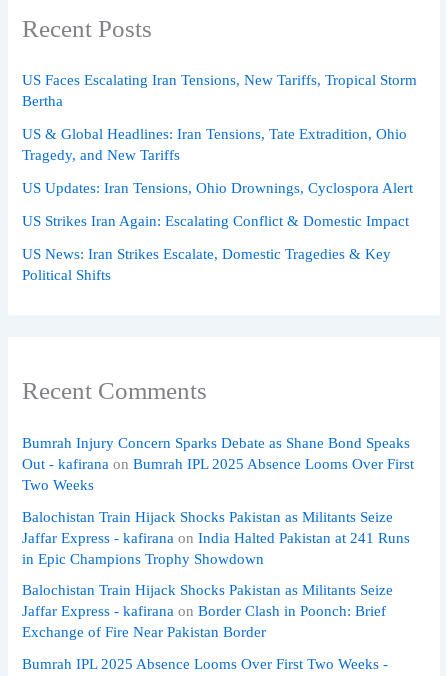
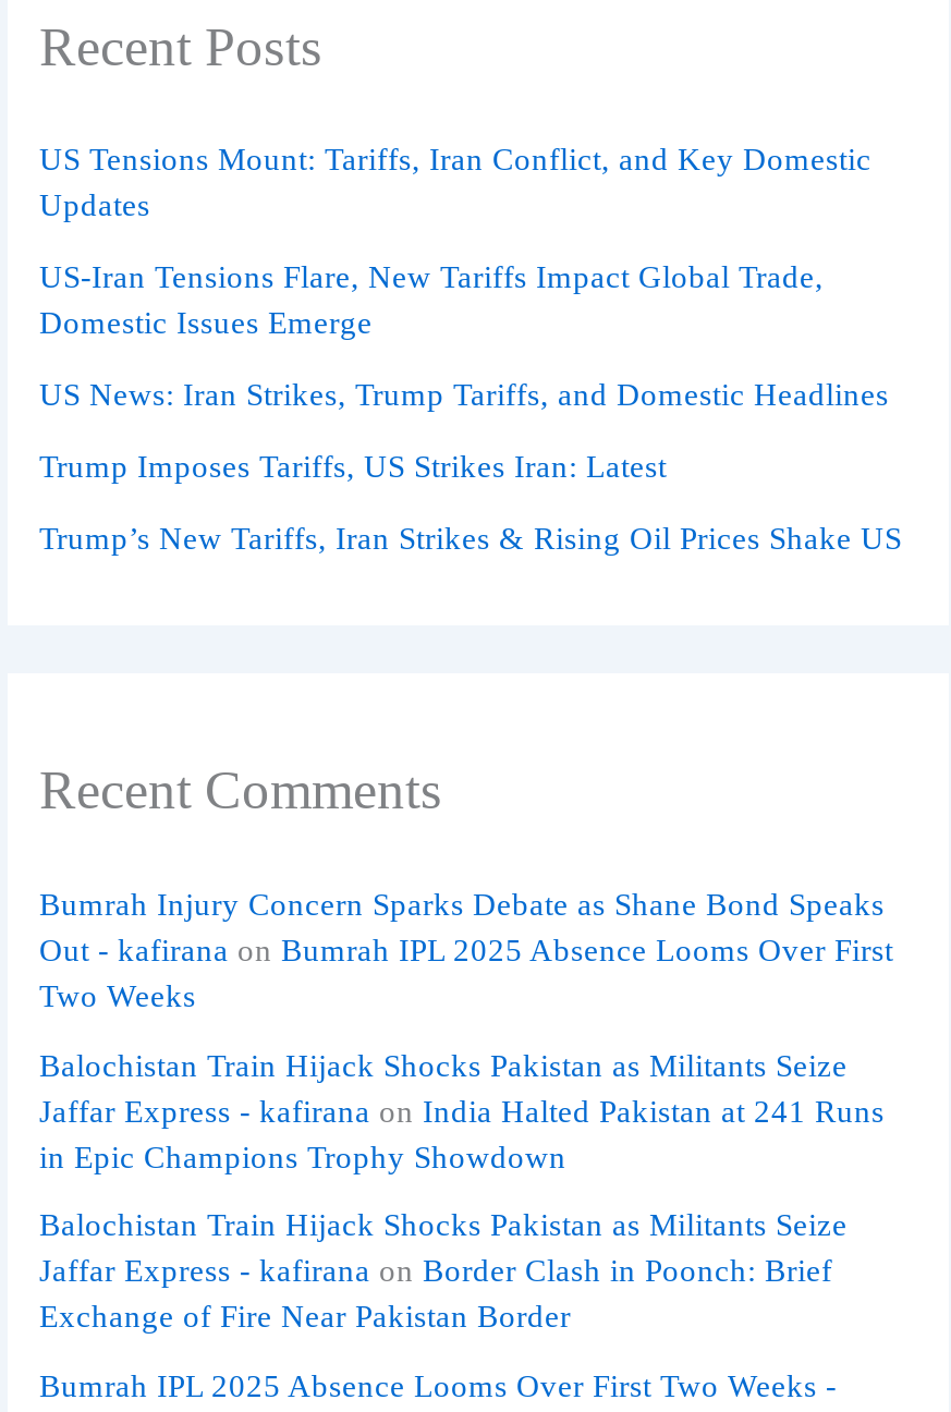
- US Faces Escalating Iran Tensions, New Tariffs, Tropical Storm
- Bertha
+ US Tensions Mount: Tariffs, Iran Conflict, and Key Domestic
+ Updates

- US & Global Headlines: Iran Tensions, Tate Extradition, Ohio
- Tragedy, and New Tariffs
+ US-Iran Tensions Flare, New Tariffs Impact Global Trade,
+ Domestic Issues Emerge

- US Updates: Iran Tensions, Ohio Drownings, Cyclospora Alert
+ US News: Iran Strikes, Trump Tariffs, and Domestic Headlines

- US Strikes Iran Again: Escalating Conflict & Domestic Impact
+ Trump Imposes Tariffs, US Strikes Iran: Latest

- US News: Iran Strikes Escalate, Domestic Tragedies & Key
- Political Shifts
+ Trump’s New Tariffs, Iran Strikes & Rising Oil Prices Shake US
